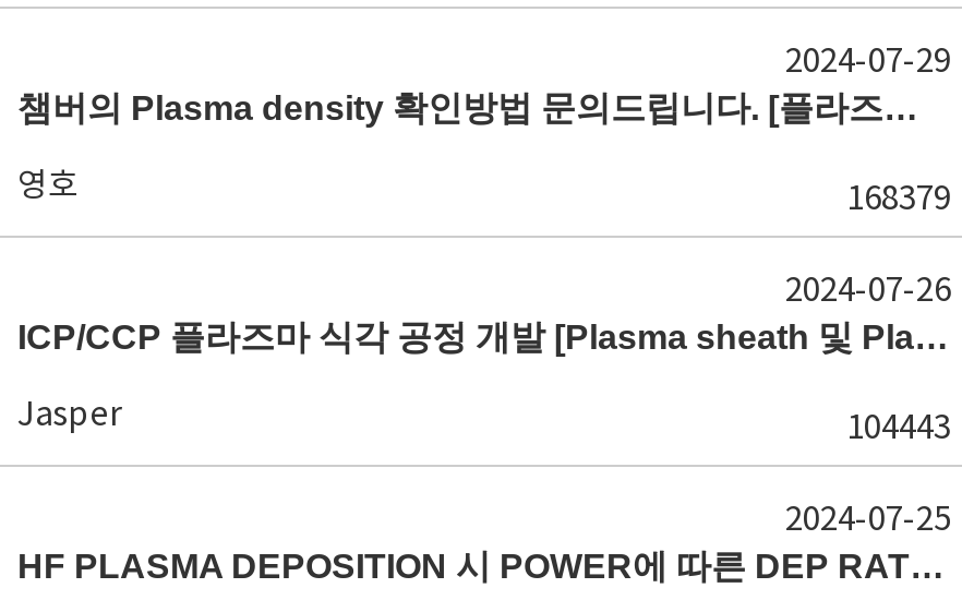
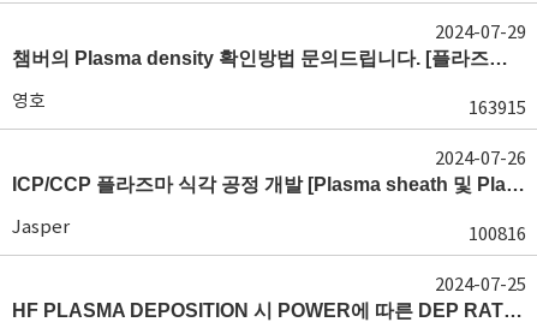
- 168379
+ 163915

- 104443
+ 100816
